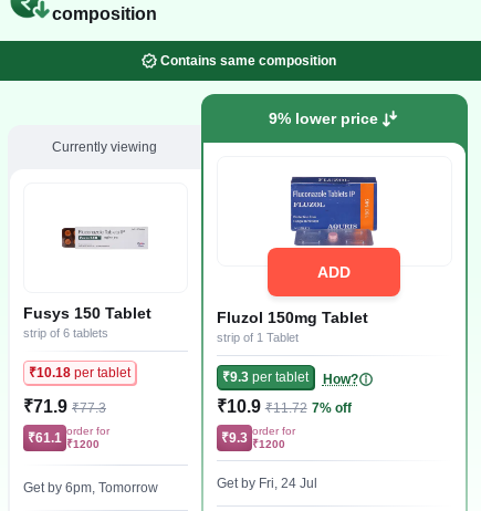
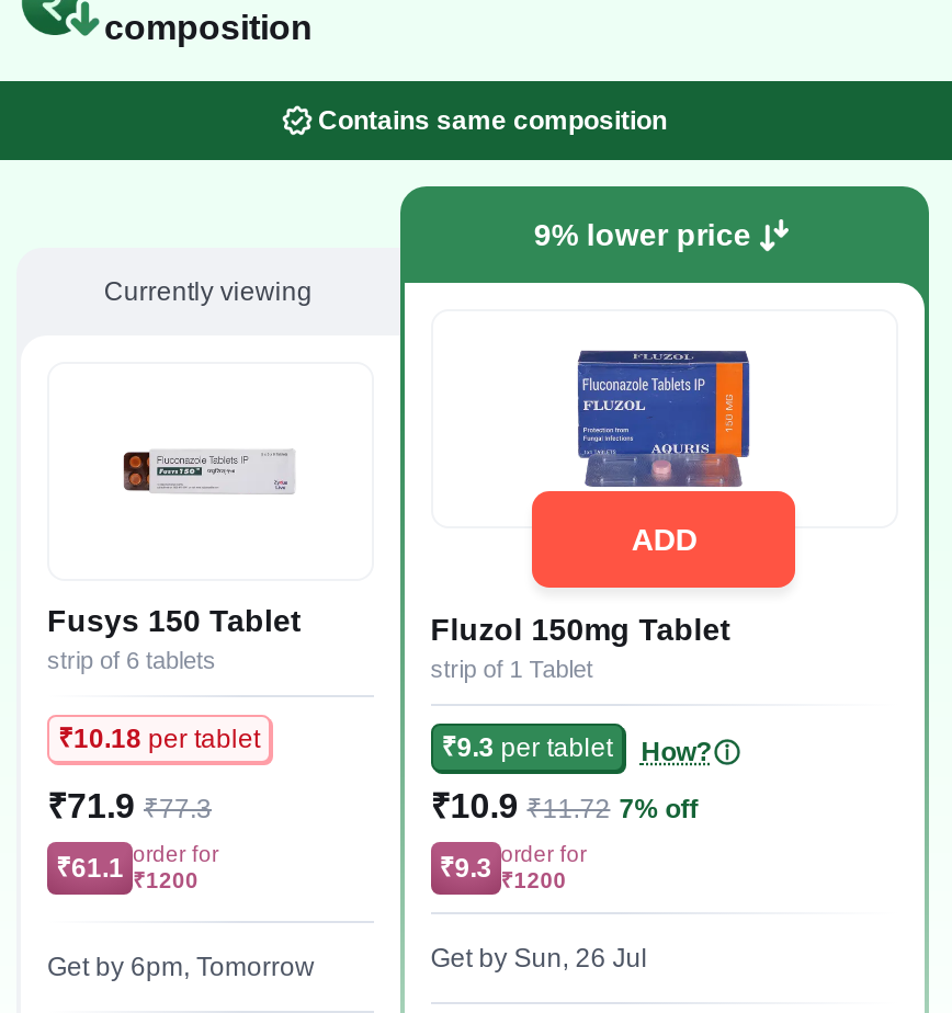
- Get by Fri, 24 Jul
+ Get by Sun, 26 Jul
